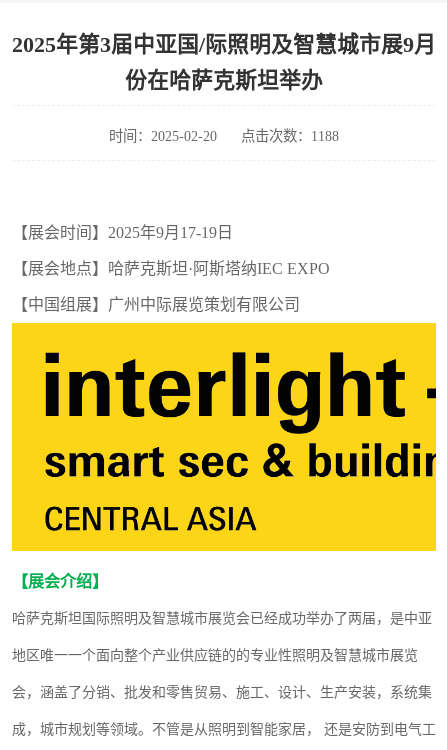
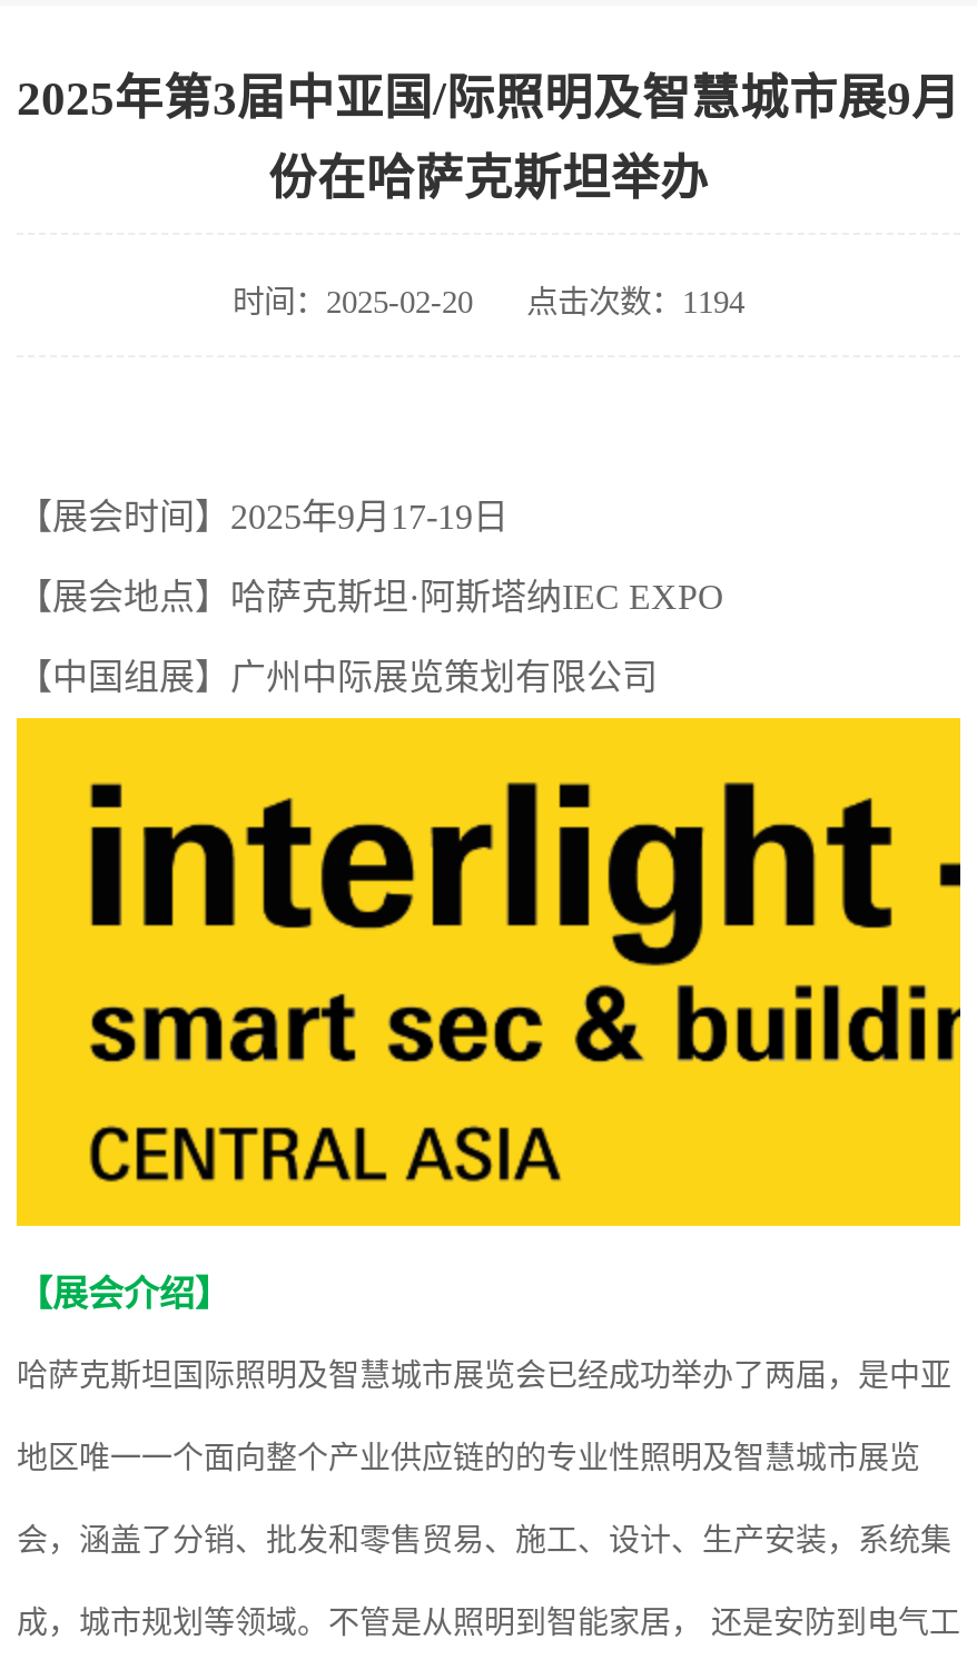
- 时间：2025-02-20 点击次数：1188
+ 时间：2025-02-20 点击次数：1194
